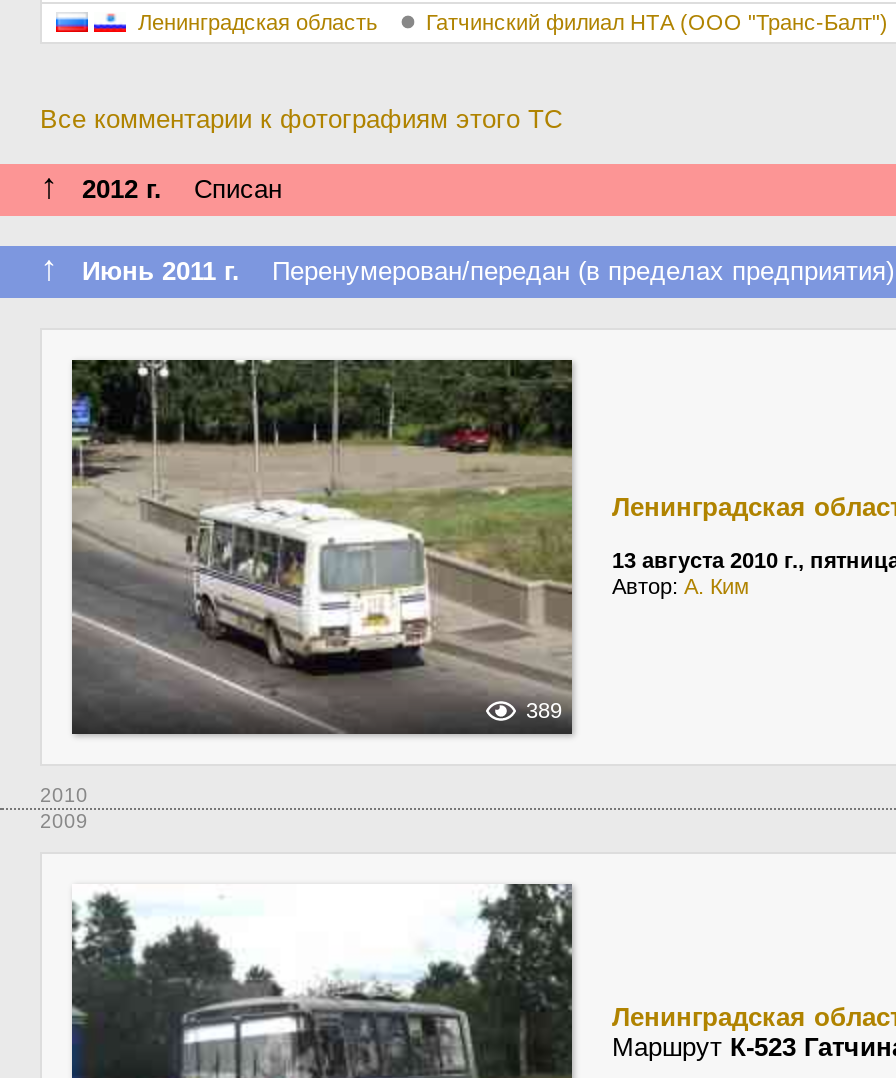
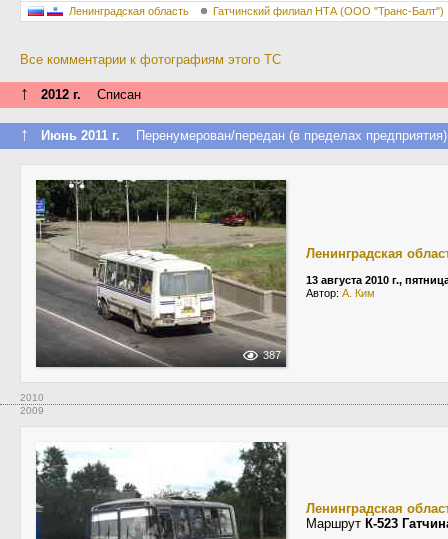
- 389
+ 387
